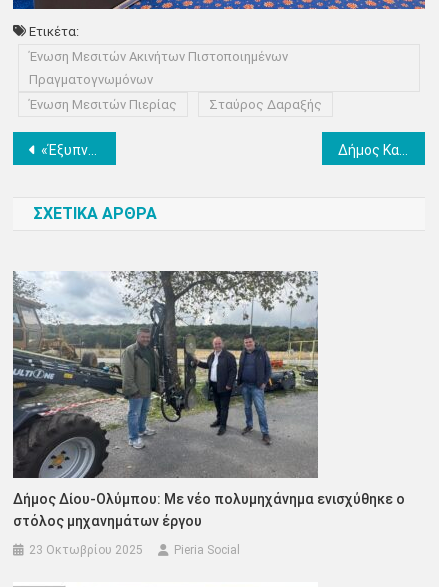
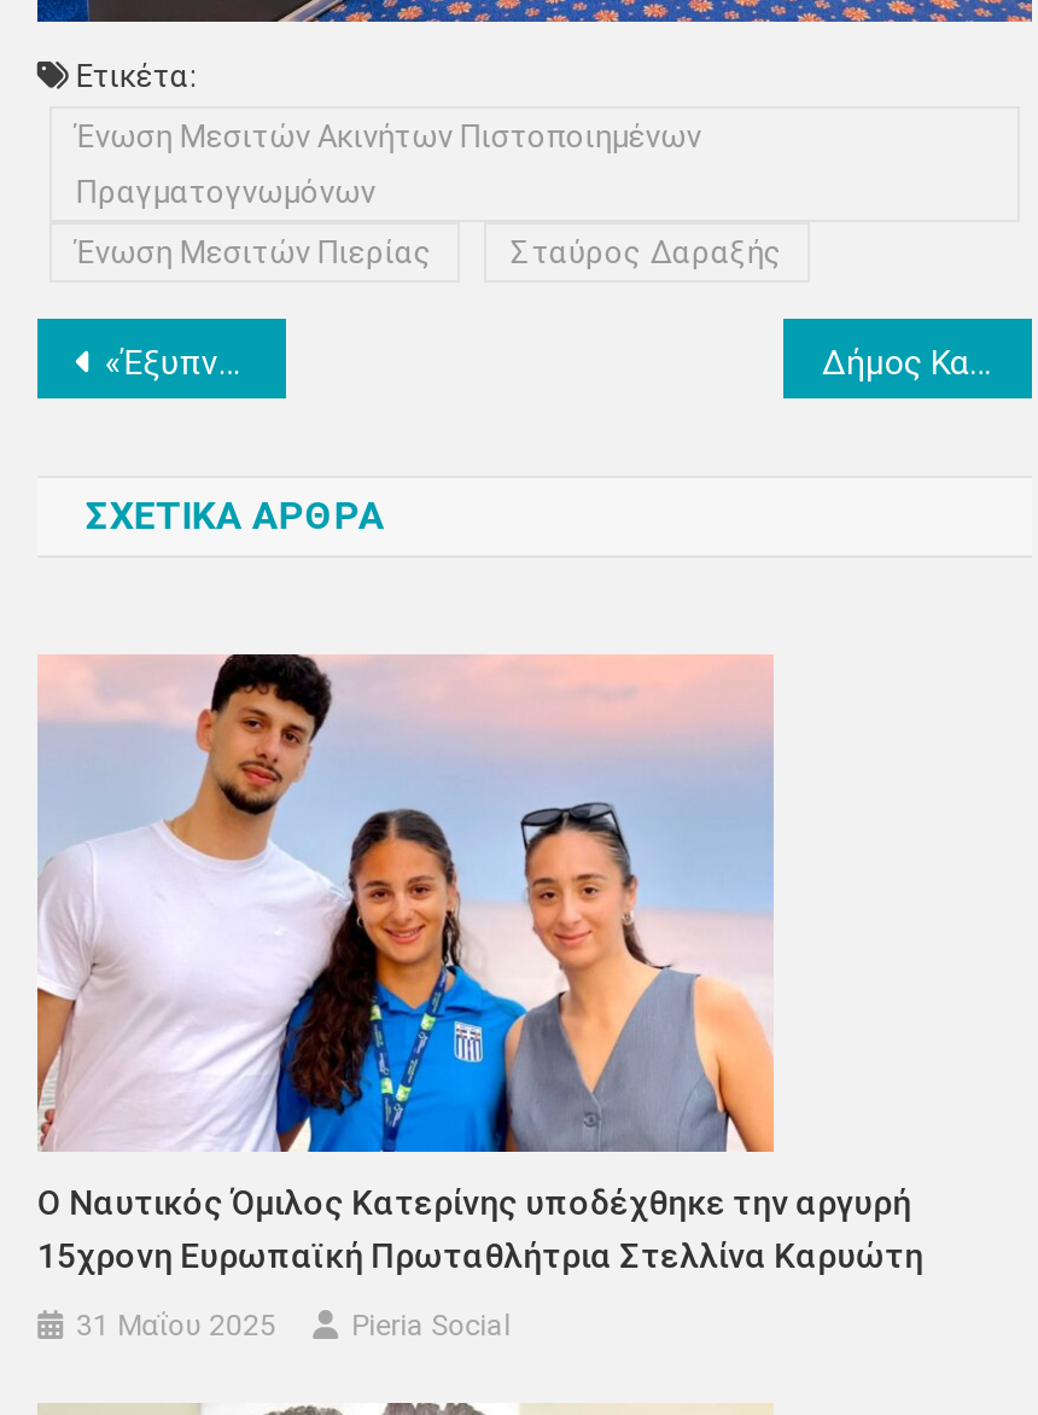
- [image]
- Δήμος Δίου-Ολύμπου: Με νέο πολυμηχάνημα ενισχύθηκε ο
- στόλος μηχανημάτων έργου
+ [image]
+ Ο Ναυτικός Όμιλος Κατερίνης υποδέχθηκε την αργυρή
+ 15χρονη Ευρωπαϊκή Πρωταθλήτρια Στελλίνα Καρυώτη

- 23 Οκτωβρίου 2025
+ 31 Μαΐου 2025
